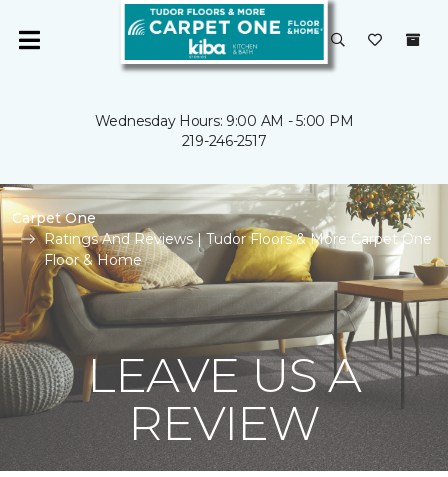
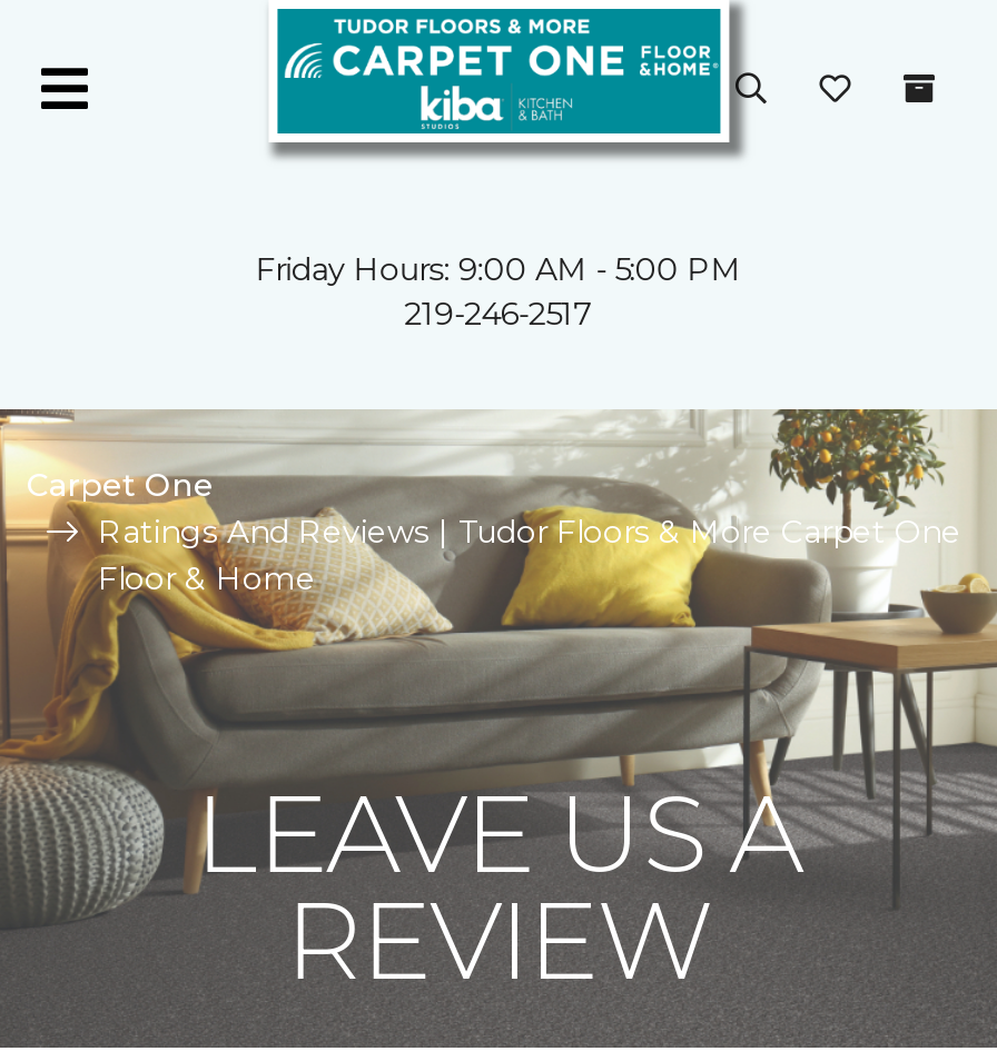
- Wednesday Hours: 9:00 AM - 5:00 PM
+ Friday Hours: 9:00 AM - 5:00 PM
